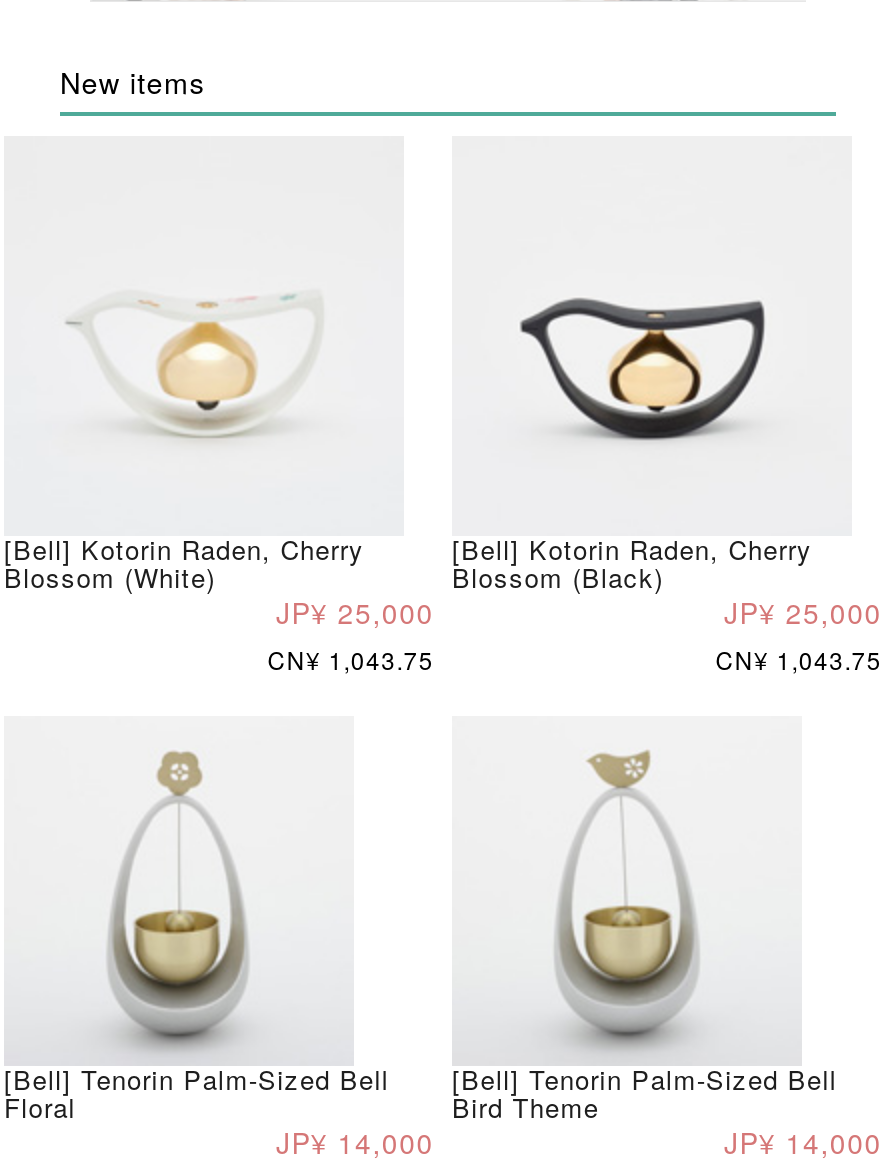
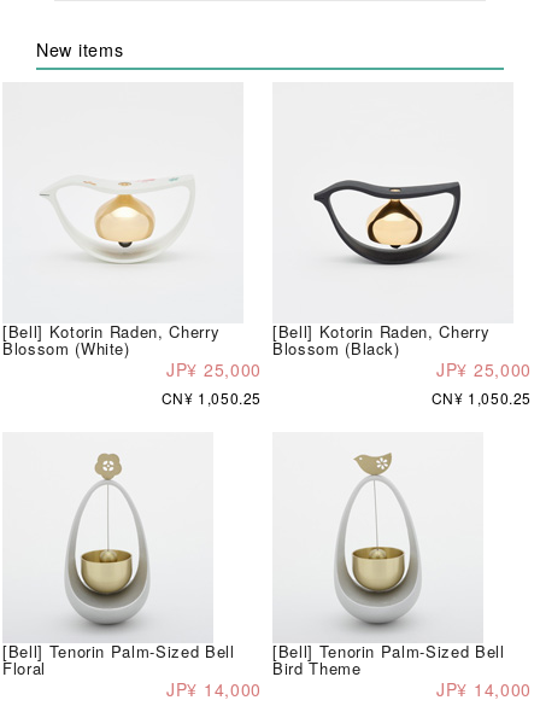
- CN¥ 1,043.75
+ CN¥ 1,050.25

- CN¥ 1,043.75
+ CN¥ 1,050.25
